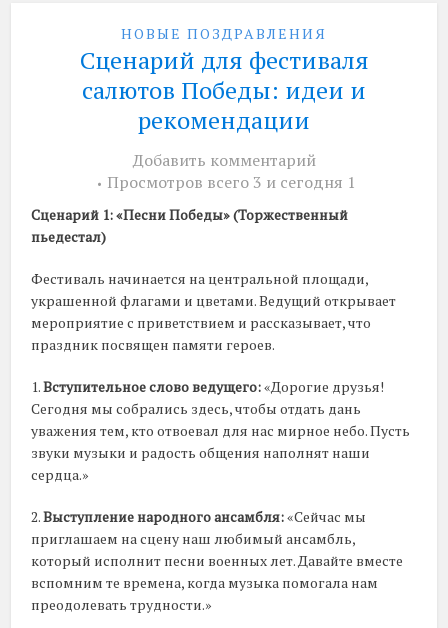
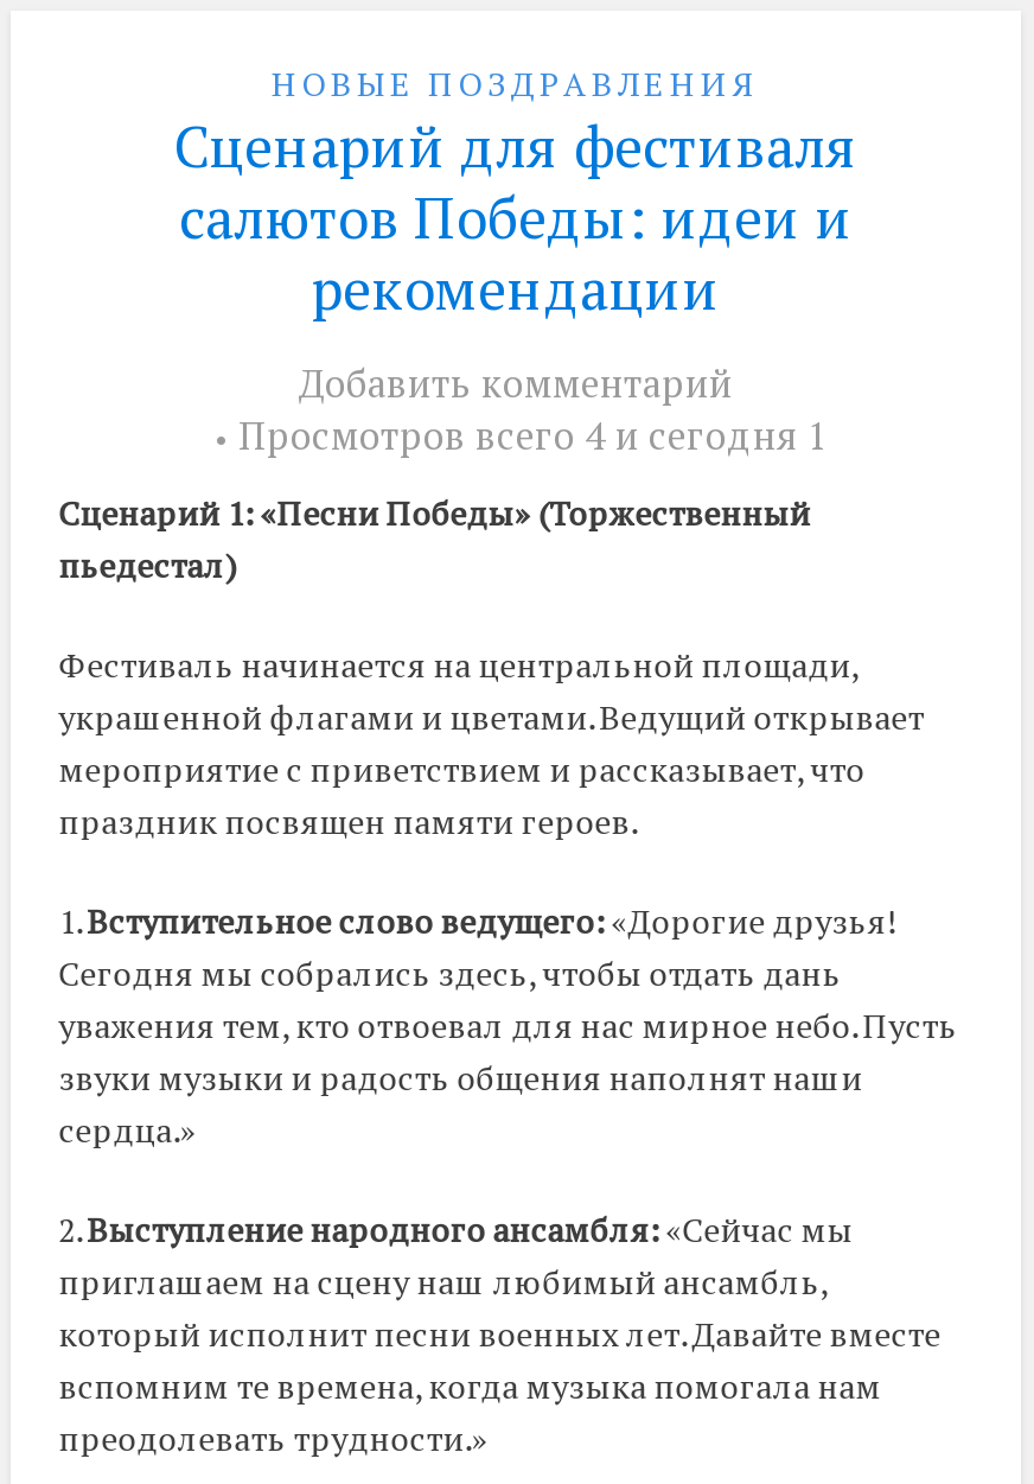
- Просмотров всего 3 и сегодня 1
+ Просмотров всего 4 и сегодня 1
